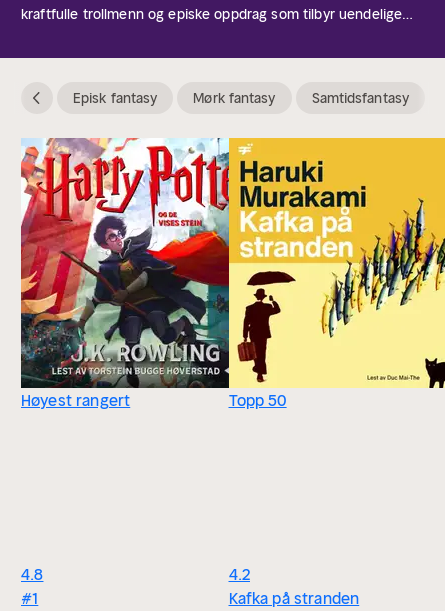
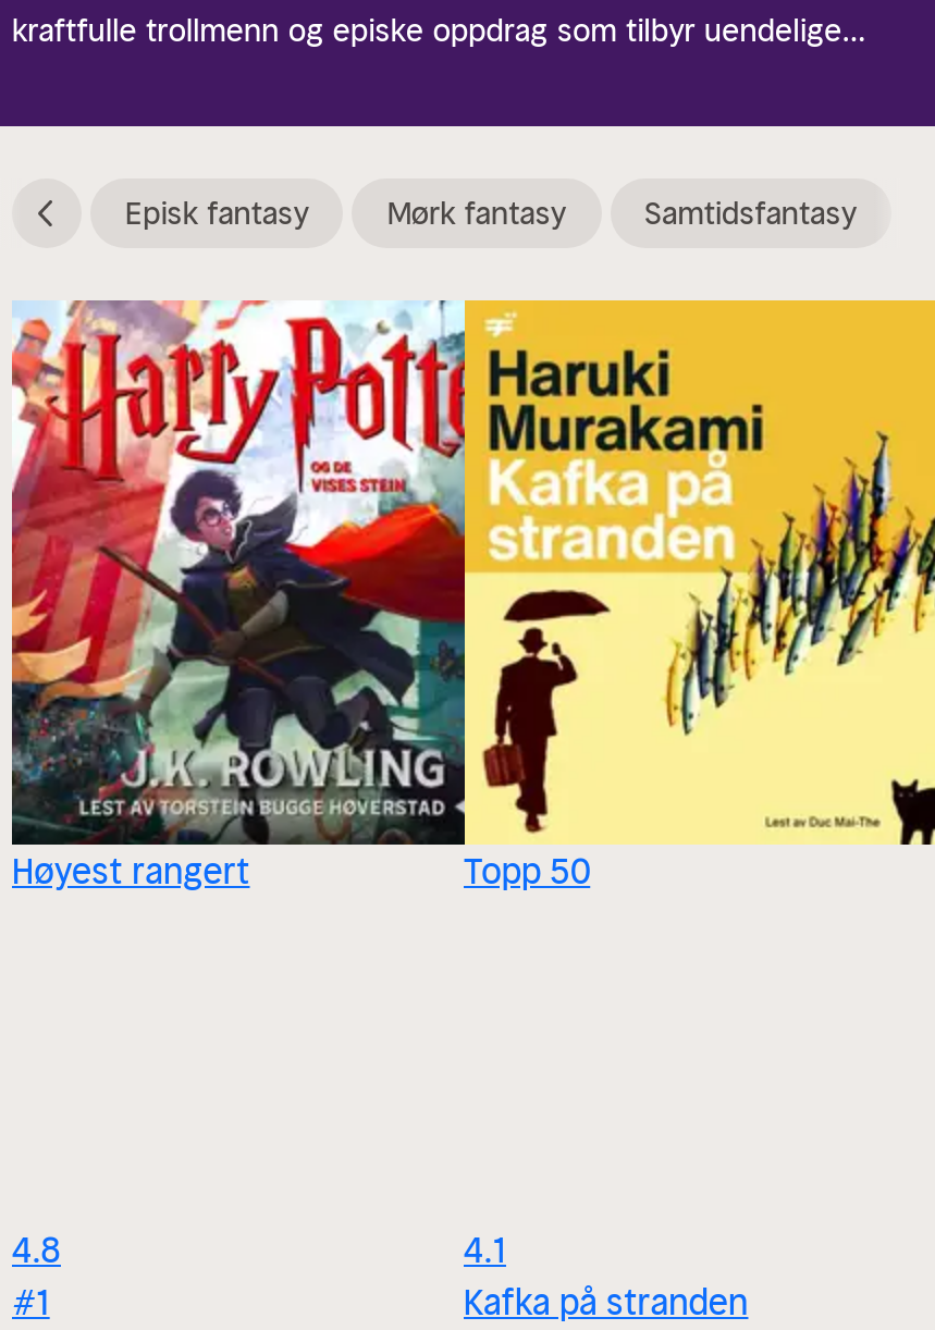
- 4.2
+ 4.1
